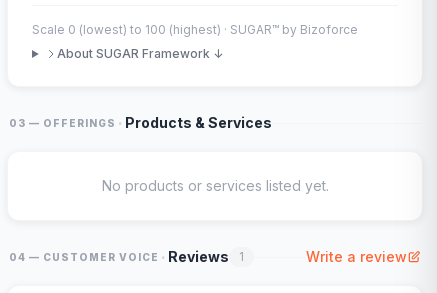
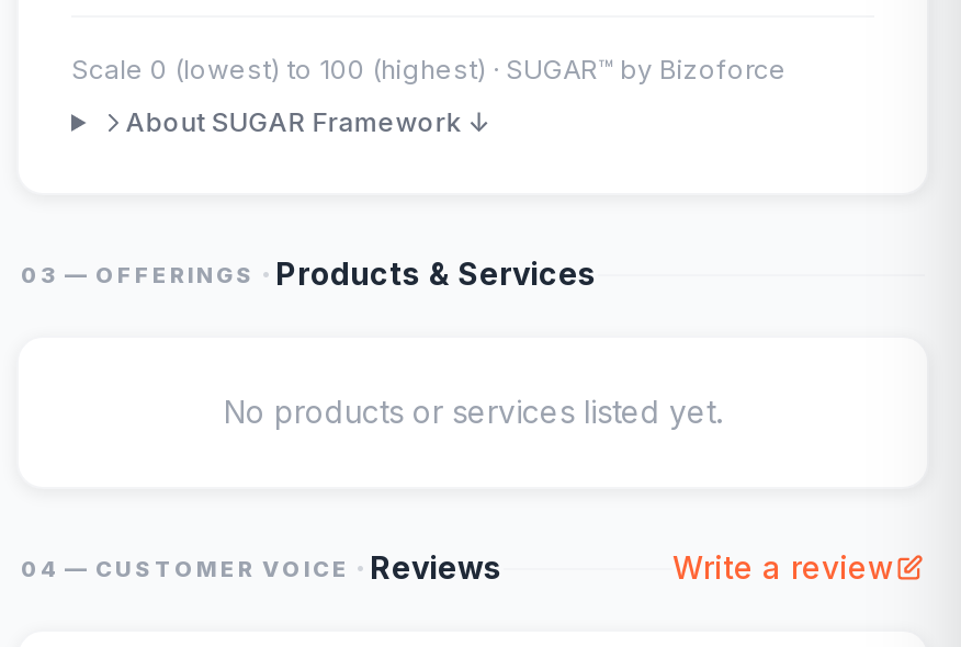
- 1
